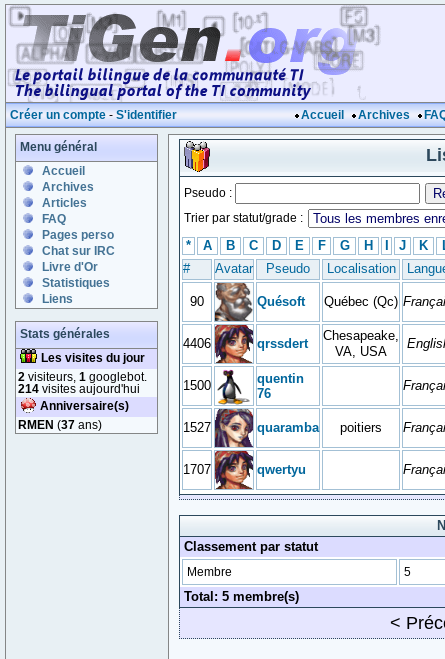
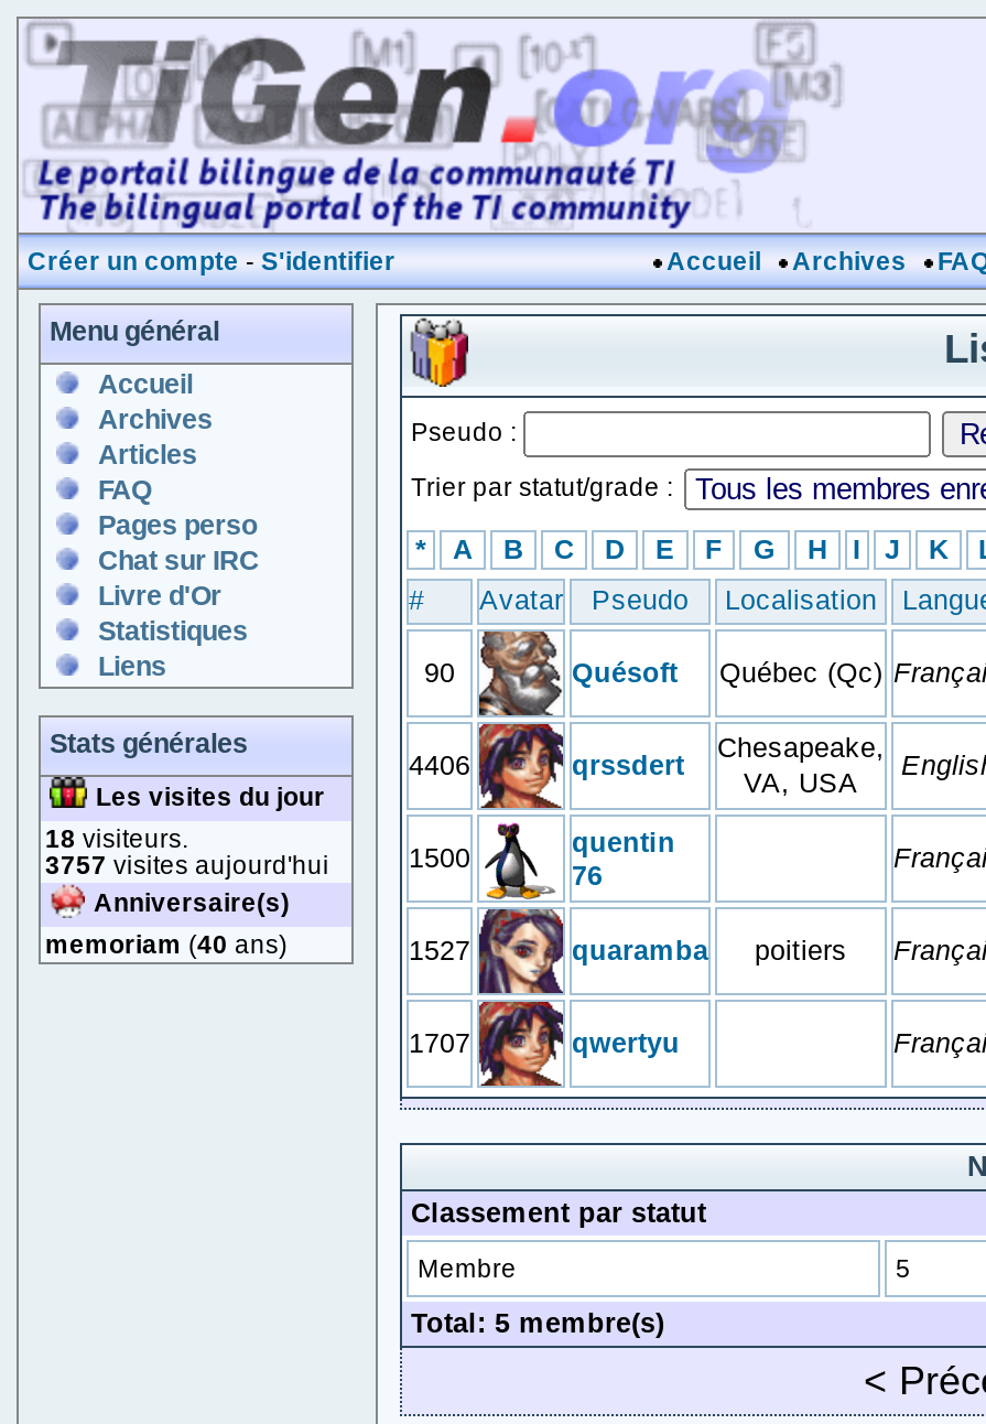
- 2 visiteurs, 1 googlebot.
- 214 visites aujourd'hui
+ 18 visiteurs.
+ 3757 visites aujourd'hui

- RMEN (37 ans)
+ memoriam (40 ans)
